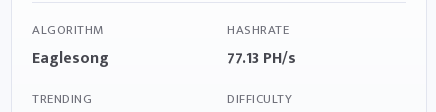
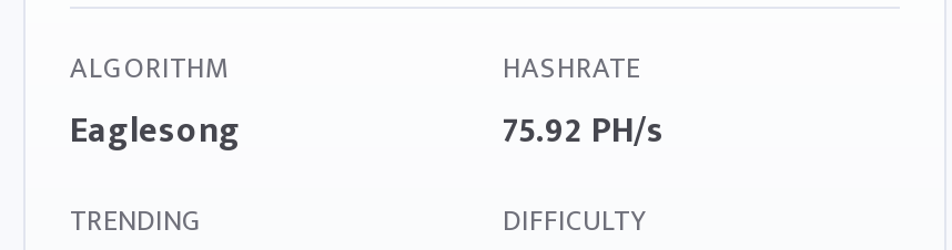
- 77.13 PH/s
+ 75.92 PH/s
